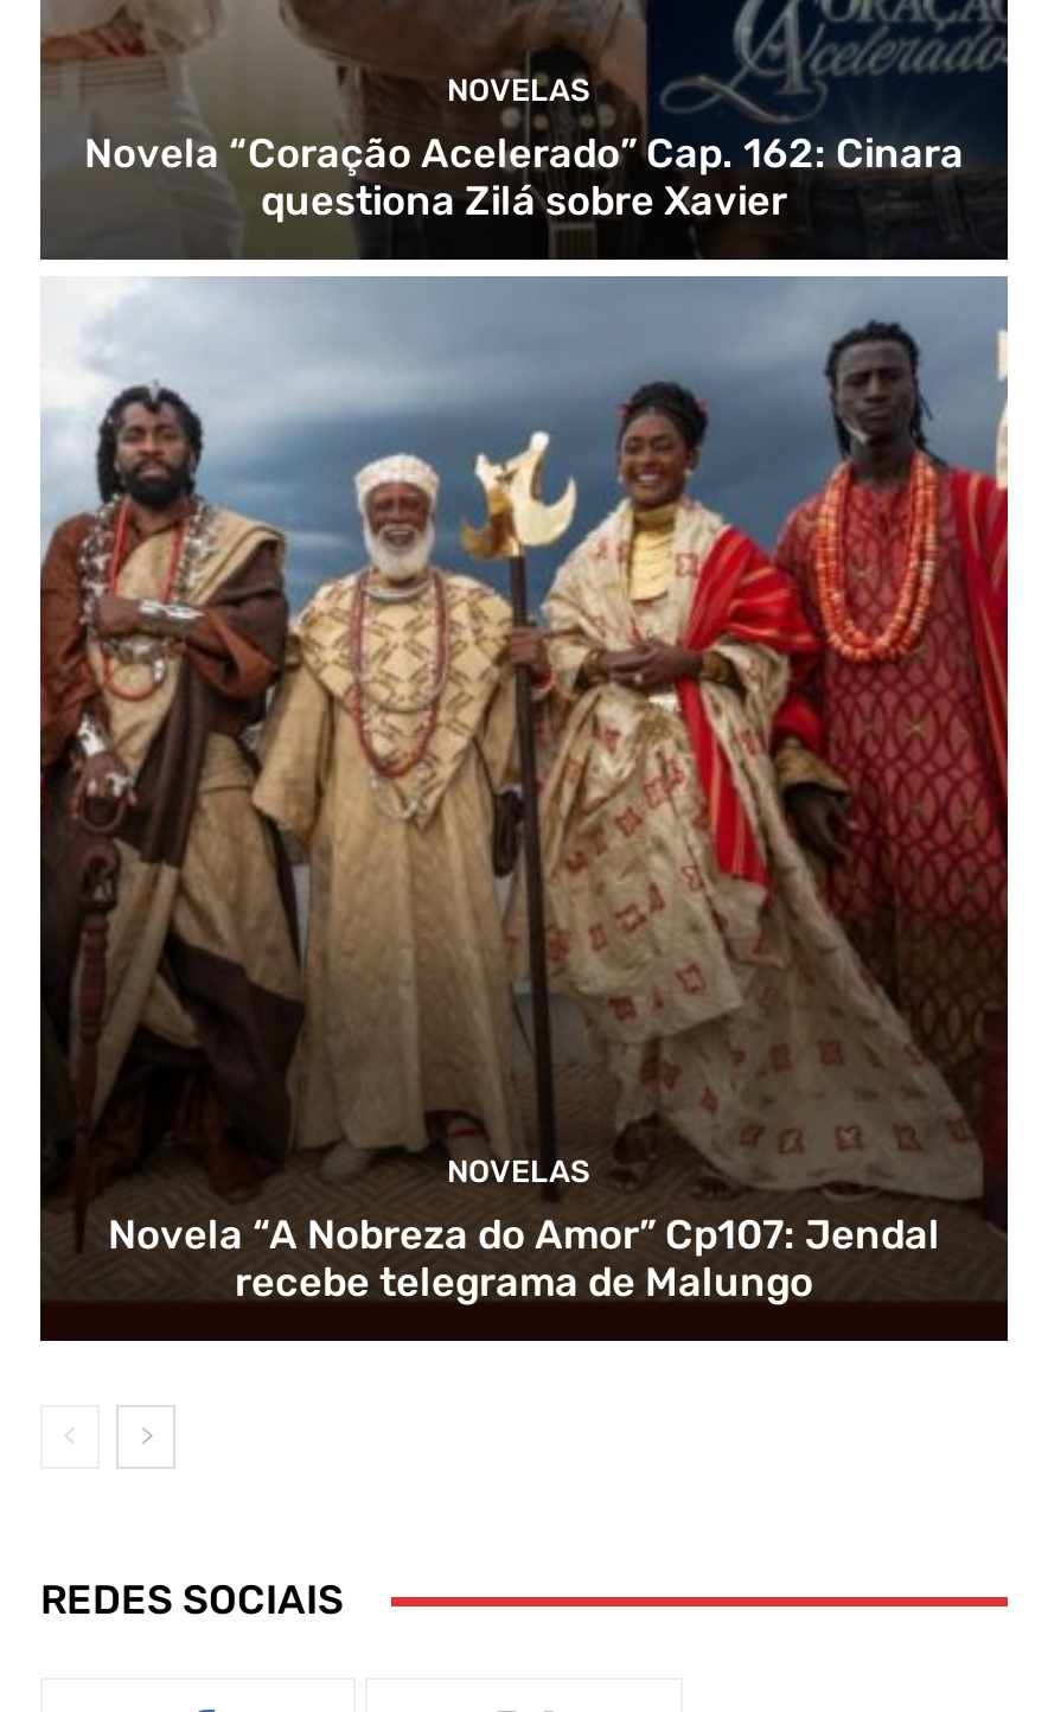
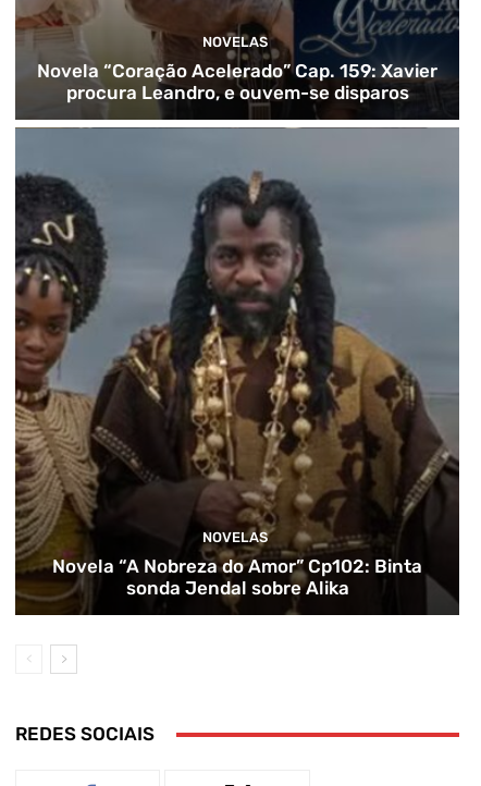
- Novela “Coração Acelerado” Cap. 162: Cinara
- questiona Zilá sobre Xavier
+ Novela “Coração Acelerado” Cap. 159: Xavier
+ procura Leandro, e ouvem-se disparos

- [image]
- Novela “A Nobreza do Amor” Cp107: Jendal
- recebe telegrama de Malungo
+ [image]
+ Novela “A Nobreza do Amor” Cp102: Binta
+ sonda Jendal sobre Alika
